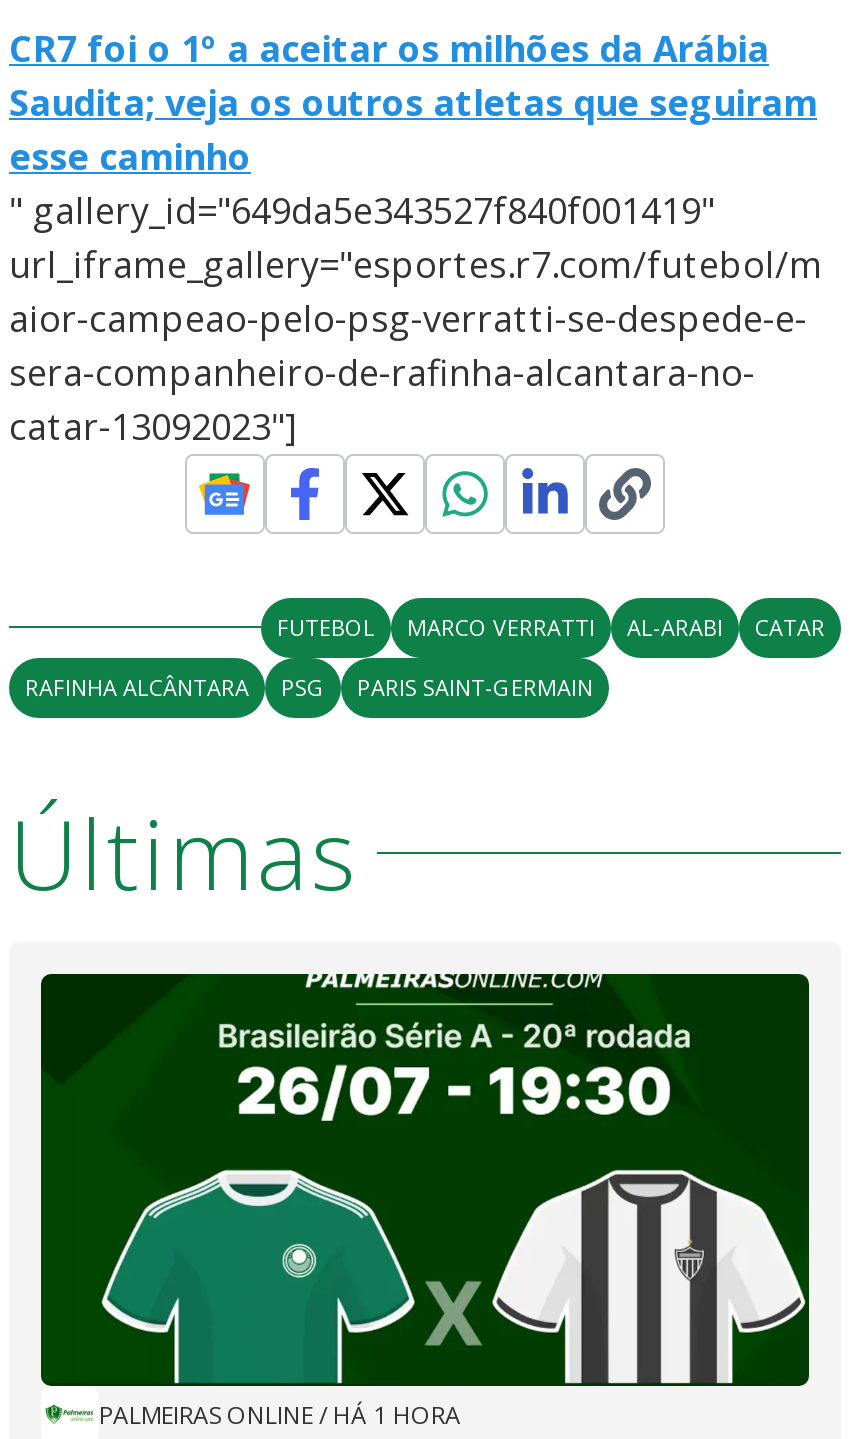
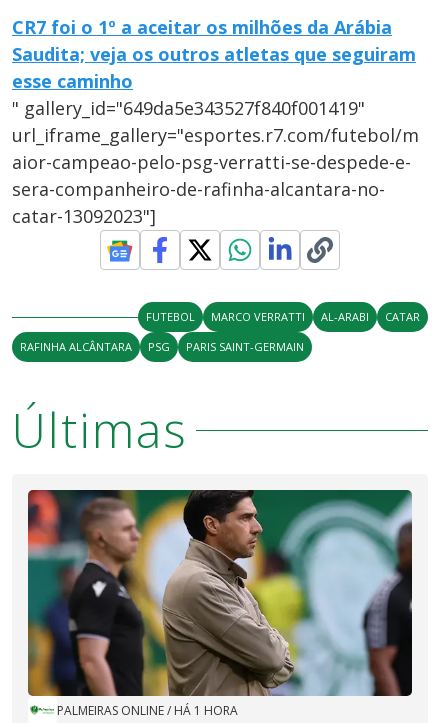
- [image]
+ [image]
